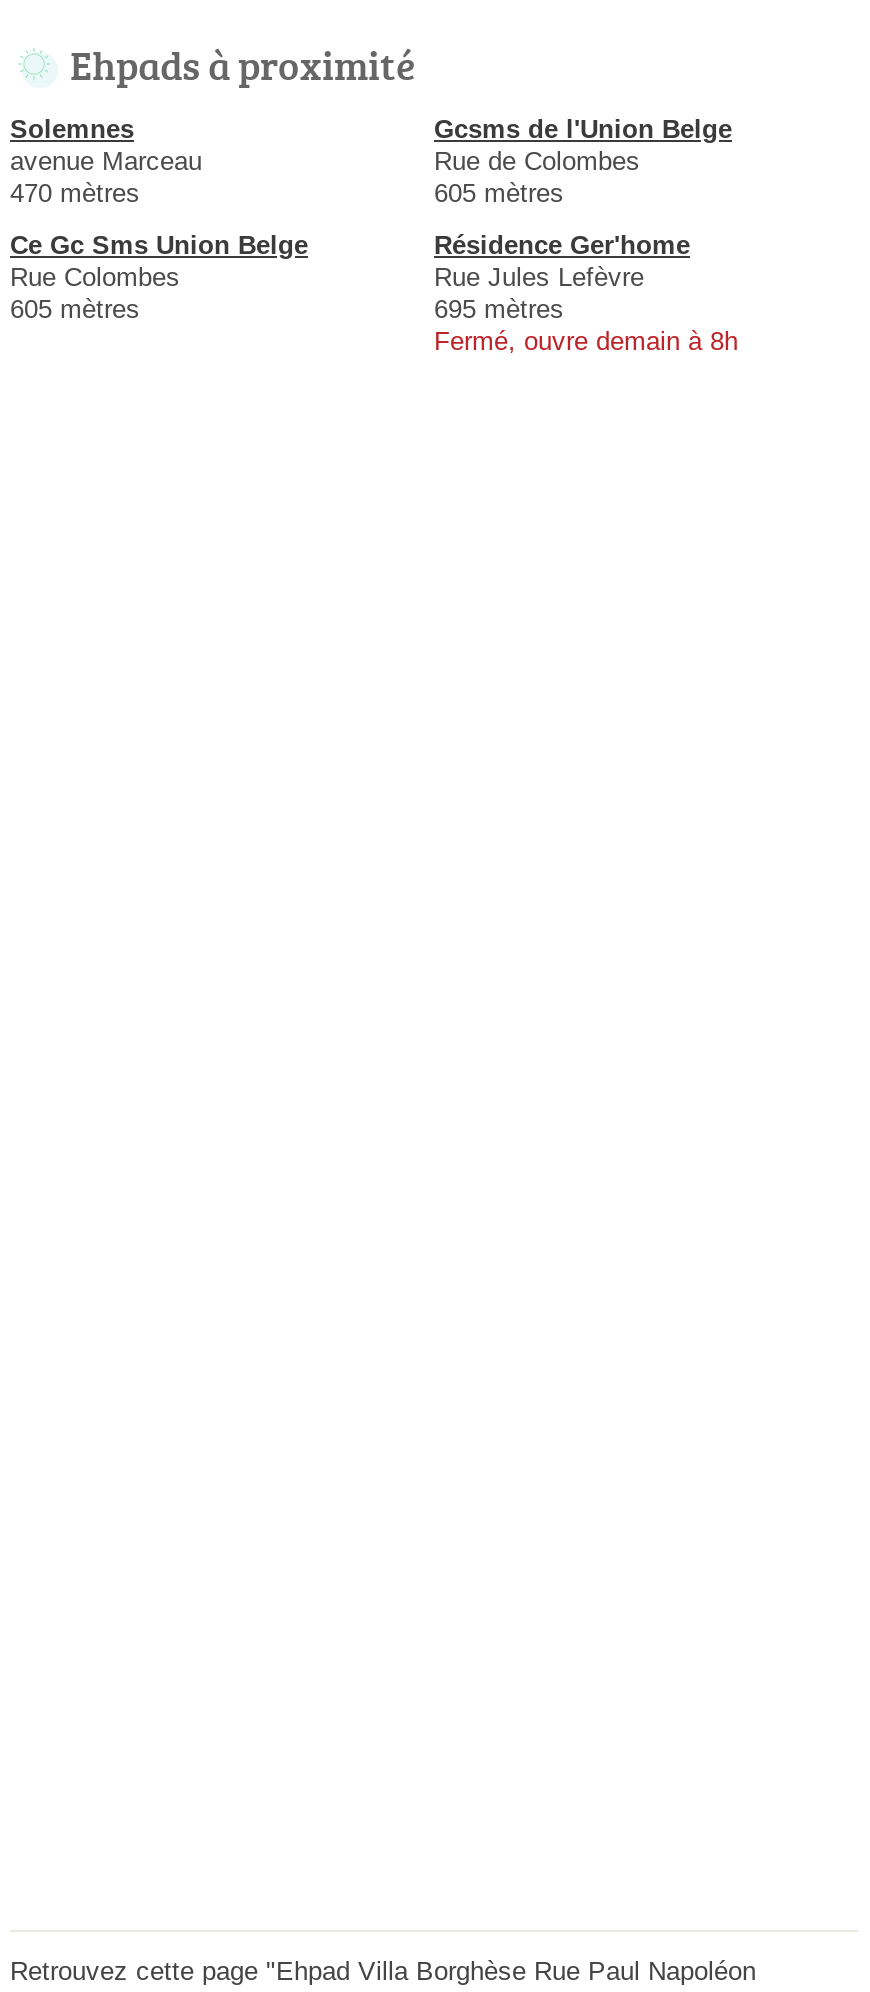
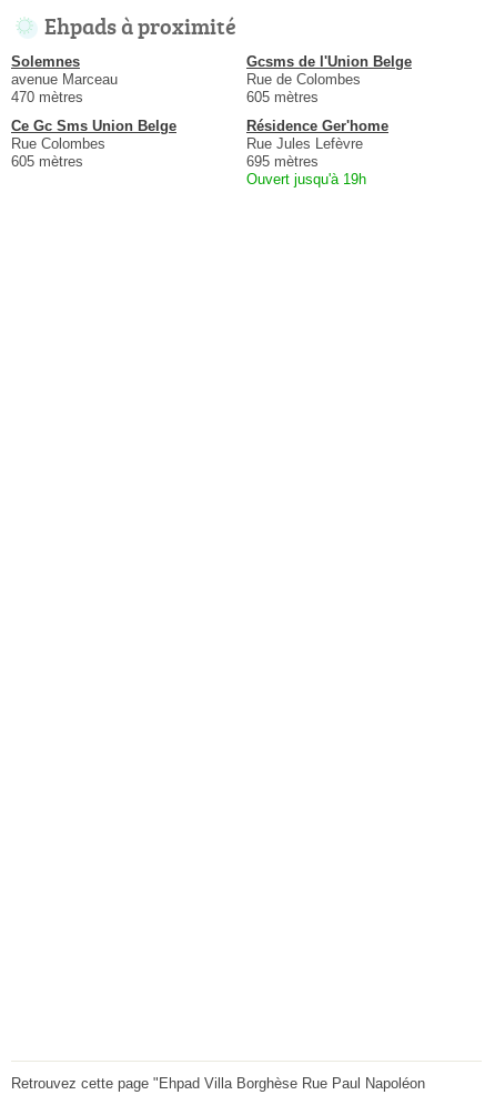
- Fermé, ouvre demain à 8h
+ Ouvert jusqu'à 19h
